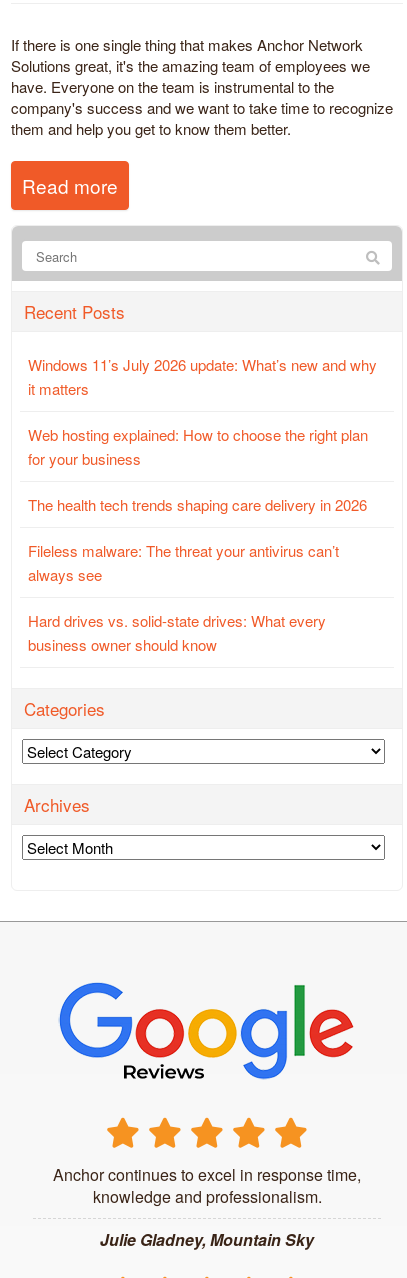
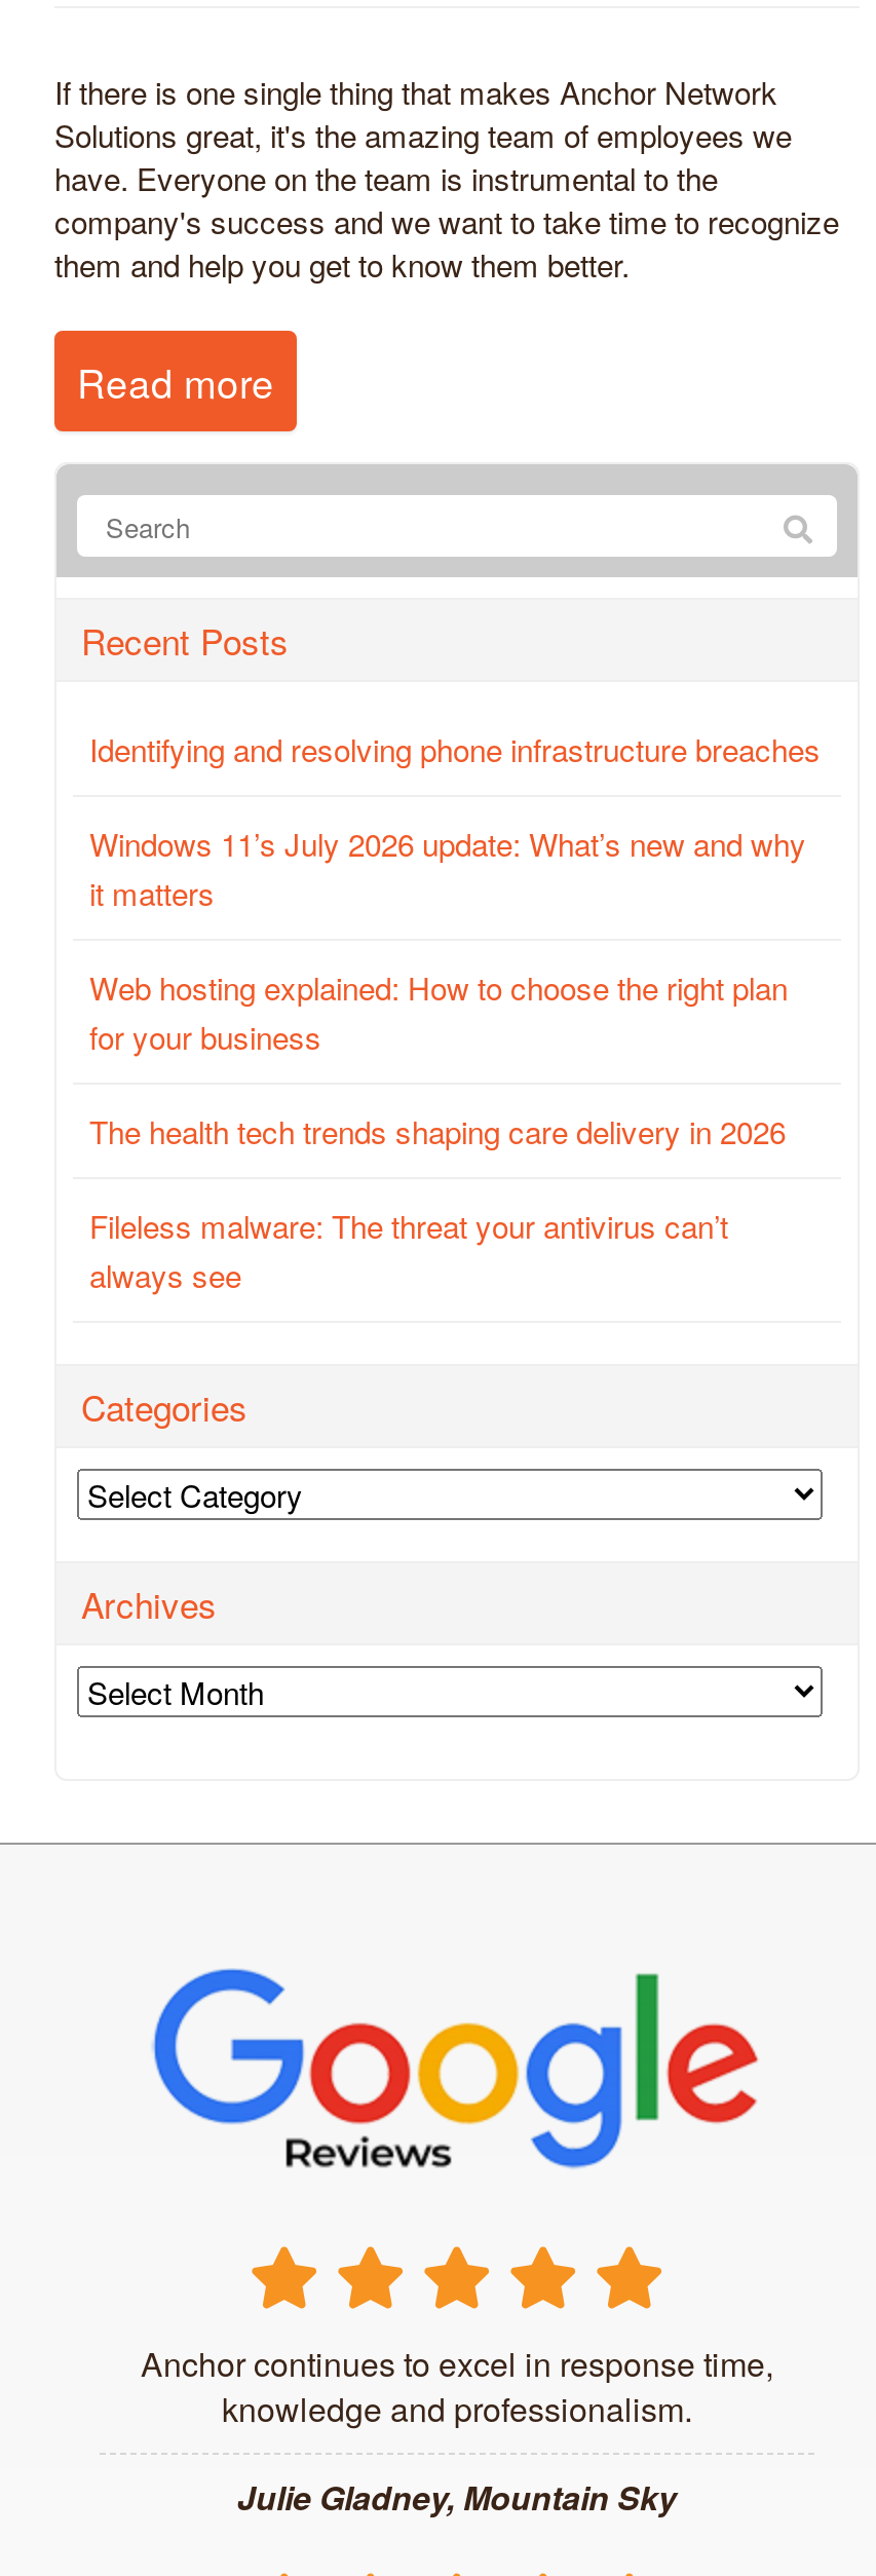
+ Identifying and resolving phone infrastructure breaches

moved down: Windows 11’s July 2026 update: What’s new and why | it matters | Web hosting explained: How to choose the right plan | for your business | The health tech trends shaping care delivery in 2026 | Fileless malware: The threat your antivirus can’t | always see

- Hard drives vs. solid-state drives: What every
- business owner should know
